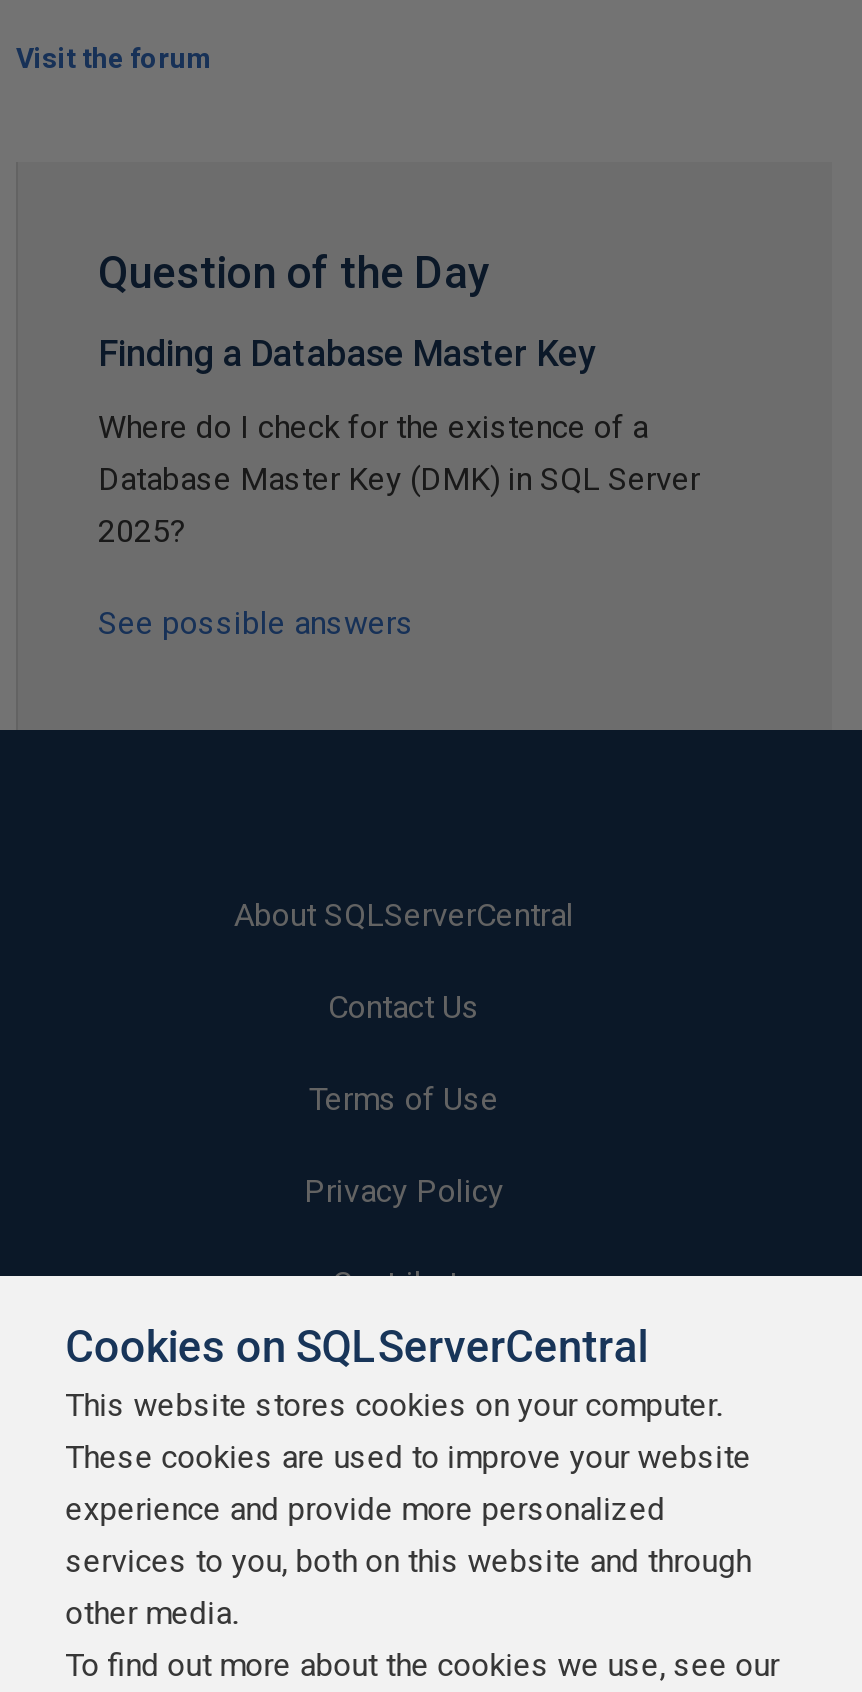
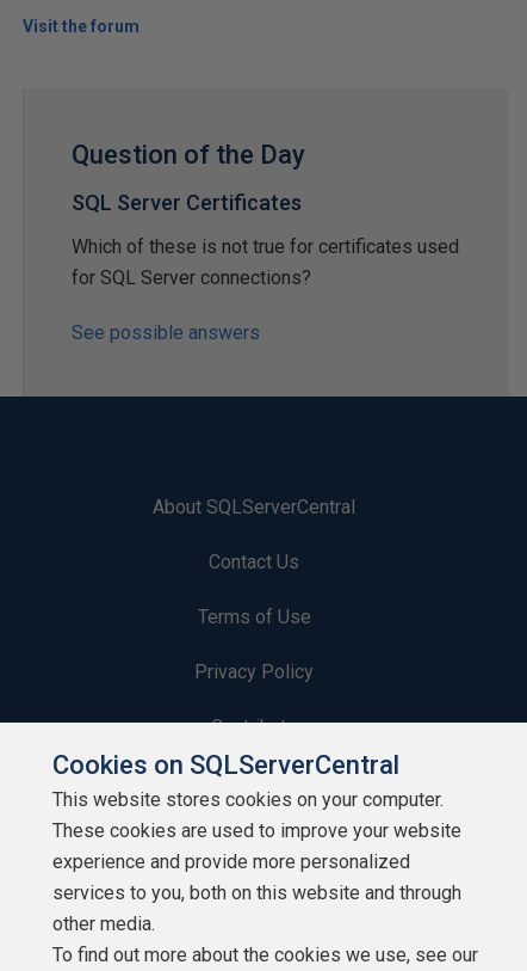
- Finding a Database Master Key
+ SQL Server Certificates

- Where do I check for the existence of a
- Database Master Key (DMK) in SQL Server
- 2025?
+ Which of these is not true for certificates used
+ for SQL Server connections?
